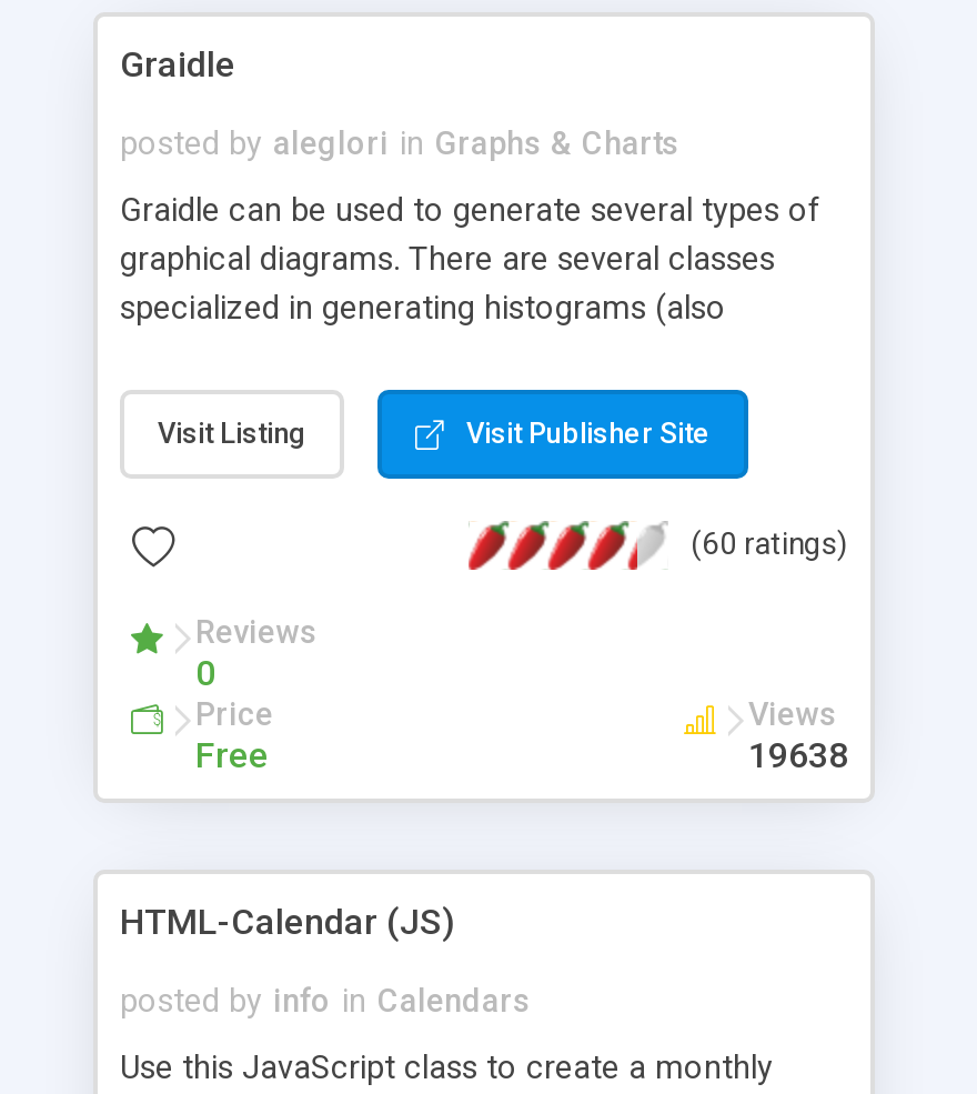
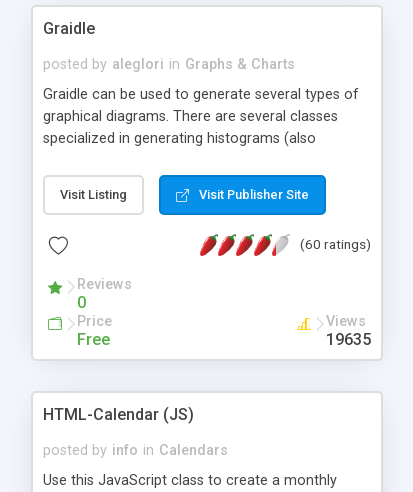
- 19638
+ 19635
